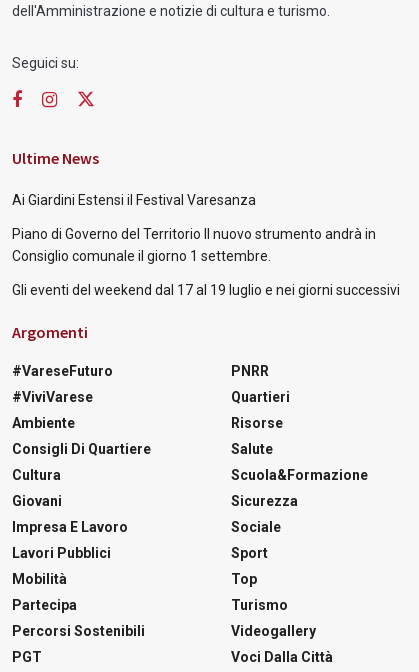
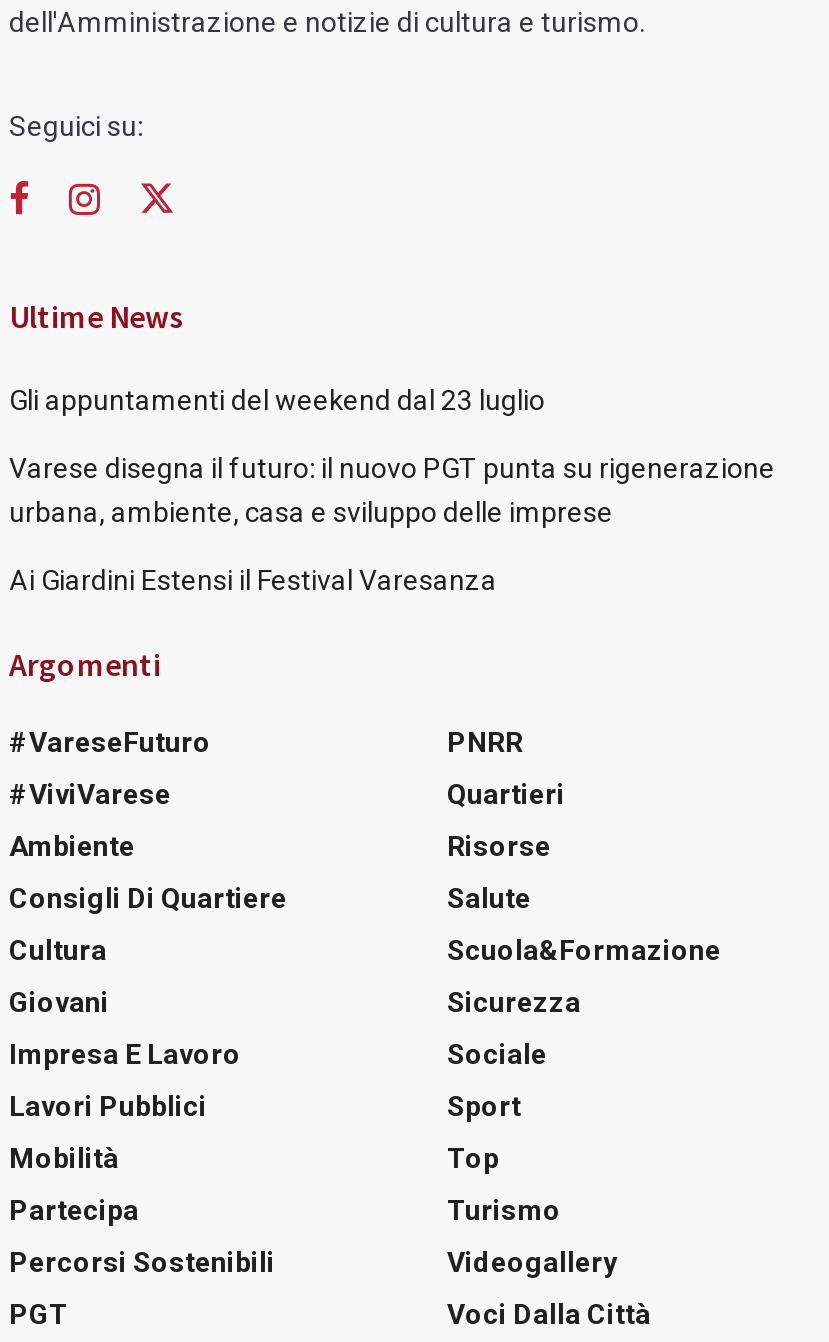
+ Gli appuntamenti del weekend dal 23 luglio
+ Varese disegna il futuro: il nuovo PGT punta su rigenerazione
+ urbana, ambiente, casa e sviluppo delle imprese

moved down: Ai Giardini Estensi il Festival Varesanza

- Piano di Governo del Territorio Il nuovo strumento andrà in
- Consiglio comunale il giorno 1 settembre.
- Gli eventi del weekend dal 17 al 19 luglio e nei giorni successivi
